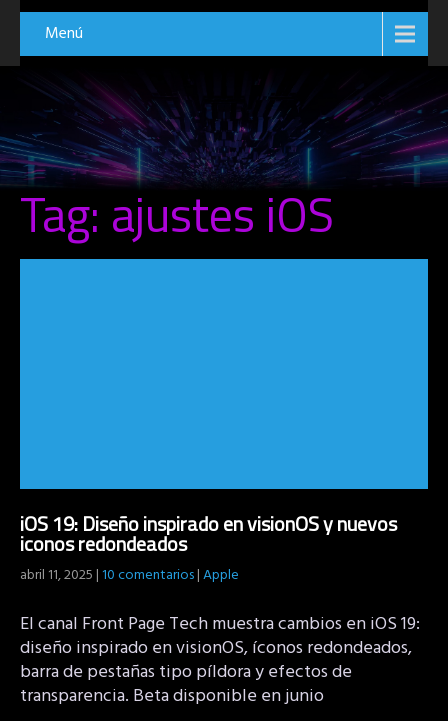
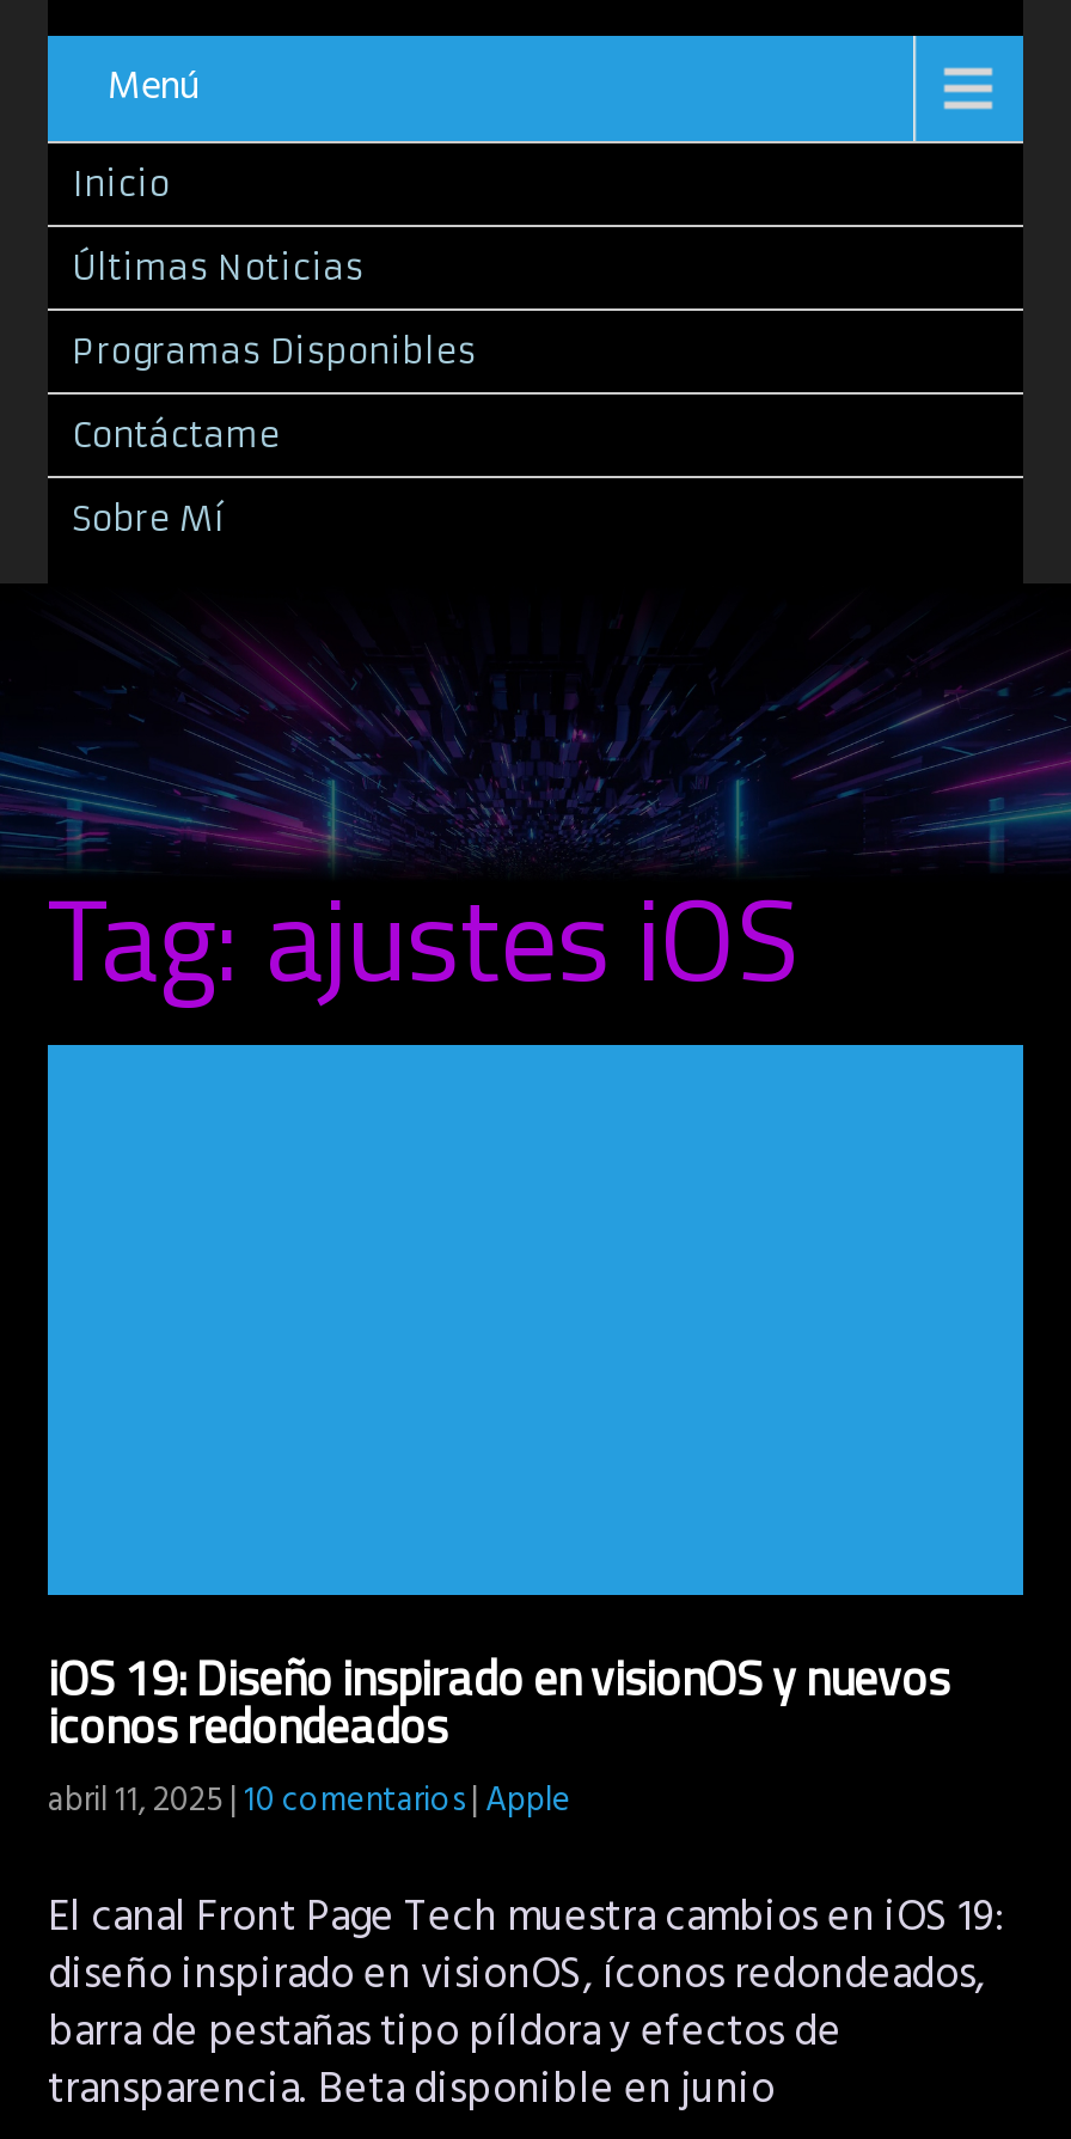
+ Inicio
+ Últimas Noticias
+ Programas Disponibles
+ Contáctame
+ Sobre Mí
